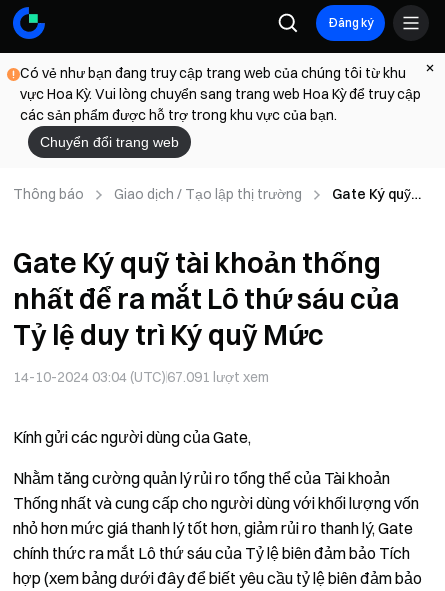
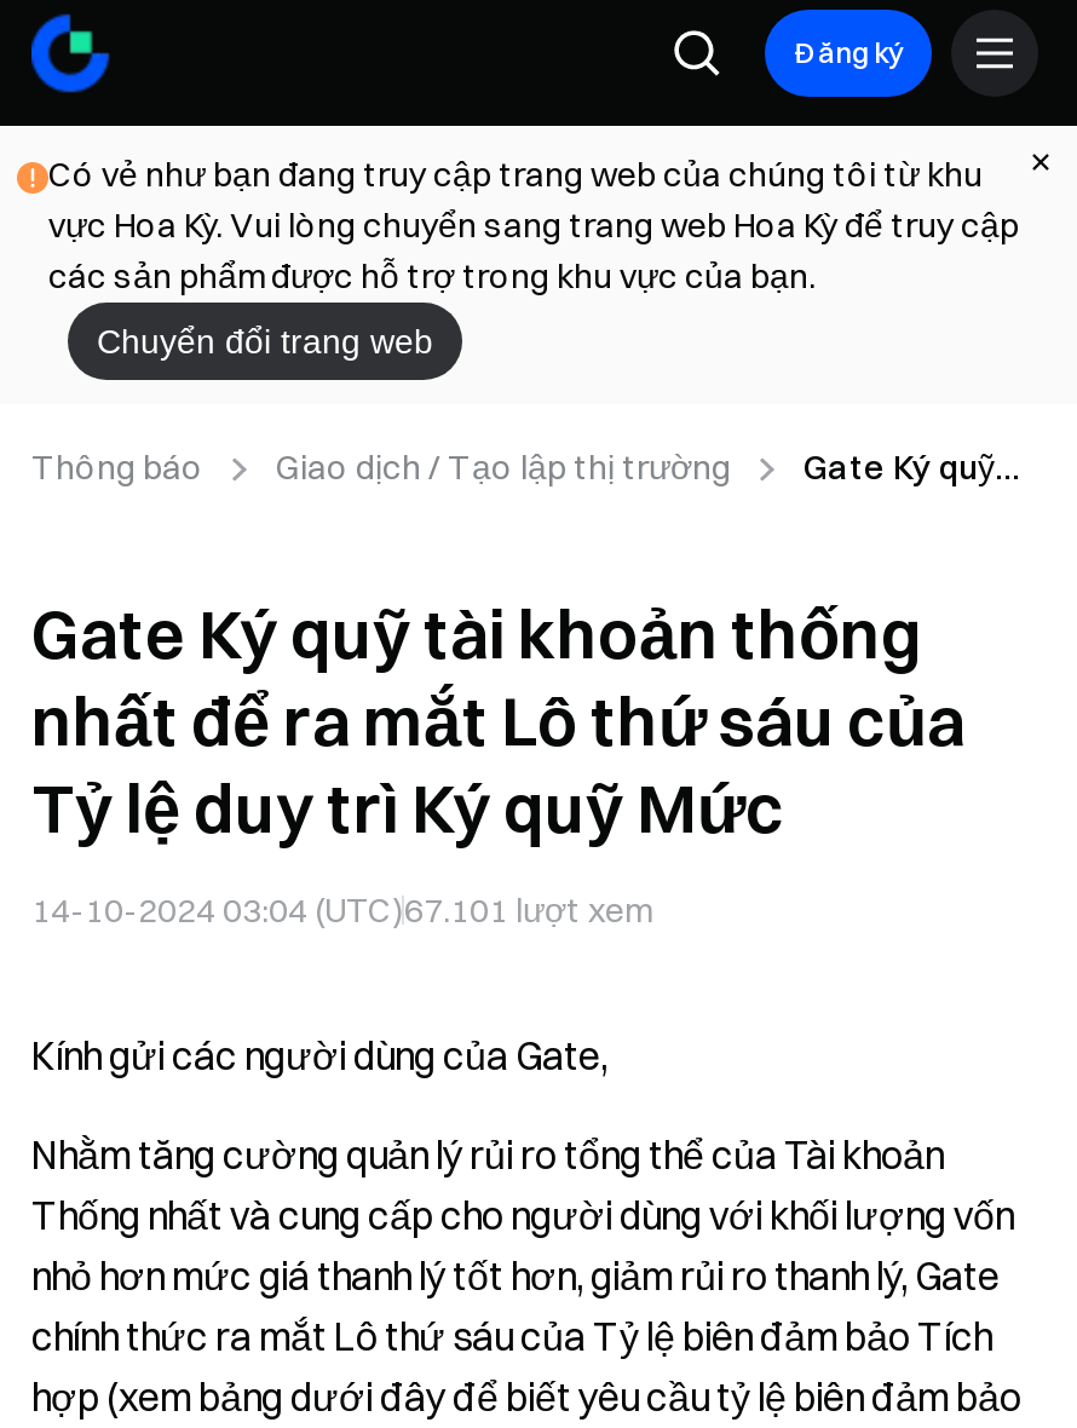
- 14-10-2024 03:04 (UTC)67.091 lượt xem
+ 14-10-2024 03:04 (UTC)67.101 lượt xem
